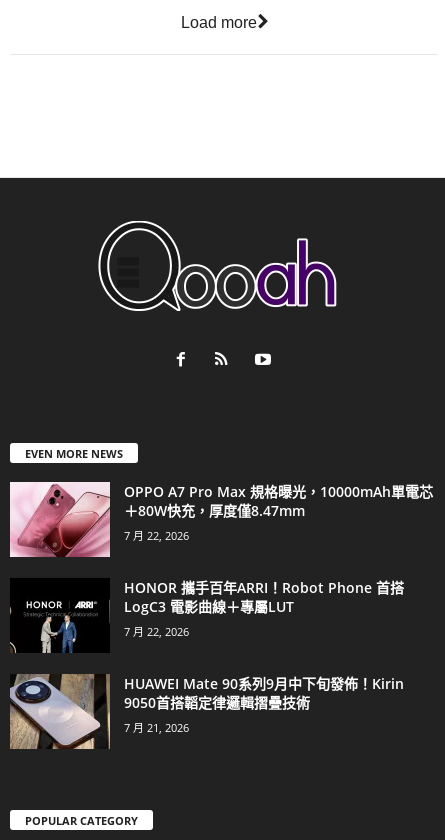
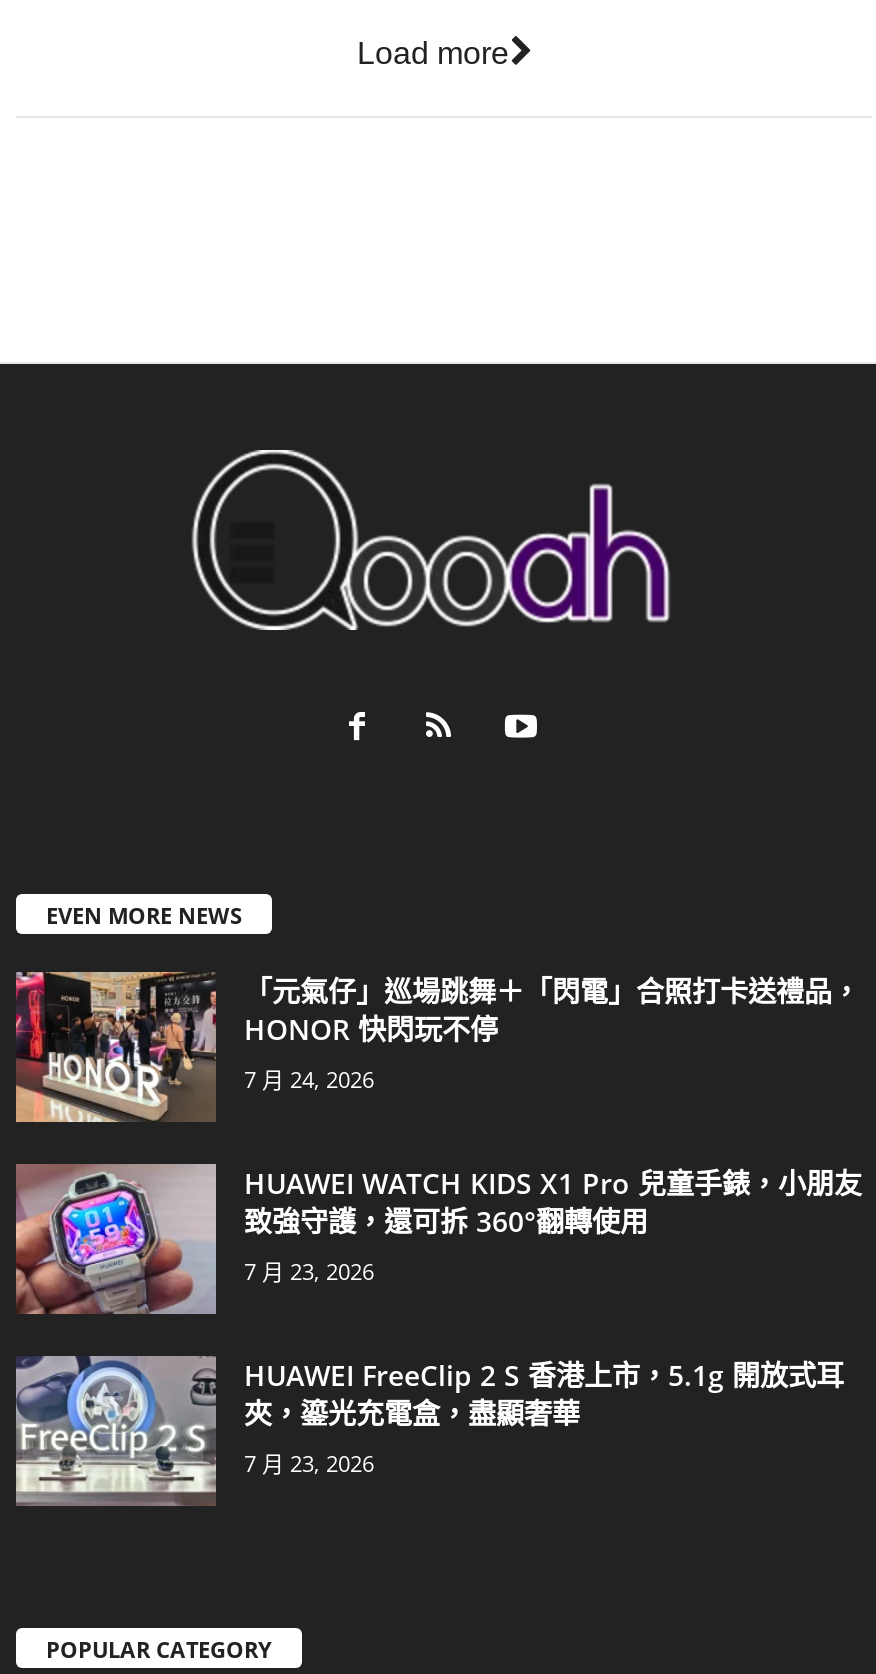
- [image]
- OPPO A7 Pro Max 規格曝光，10000mAh單電芯
- ＋80W快充，厚度僅8.47mm
- 7 月 22, 2026
+ [image]
+ 「元氣仔」巡場跳舞＋「閃電」合照打卡送禮品，
+ HONOR 快閃玩不停
+ 7 月 24, 2026

- [image]
- HONOR 攜手百年ARRI！Robot Phone 首搭
- LogC3 電影曲線＋專屬LUT
- 7 月 22, 2026
+ [image]
+ HUAWEI WATCH KIDS X1 Pro 兒童手錶，小朋友
+ 致強守護，還可拆 360°翻轉使用
+ 7 月 23, 2026

- [image]
- HUAWEI Mate 90系列9月中下旬發佈！Kirin
- 9050首搭韜定律邏輯摺疊技術
- 7 月 21, 2026
+ [image]
+ HUAWEI FreeClip 2 S 香港上市，5.1g 開放式耳
+ 夾，鎏光充電盒，盡顯奢華
+ 7 月 23, 2026
